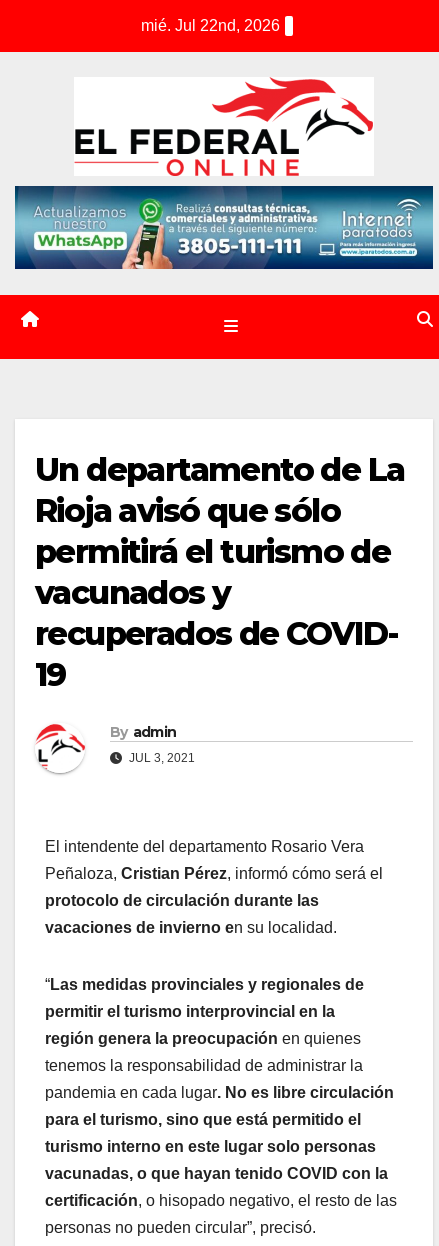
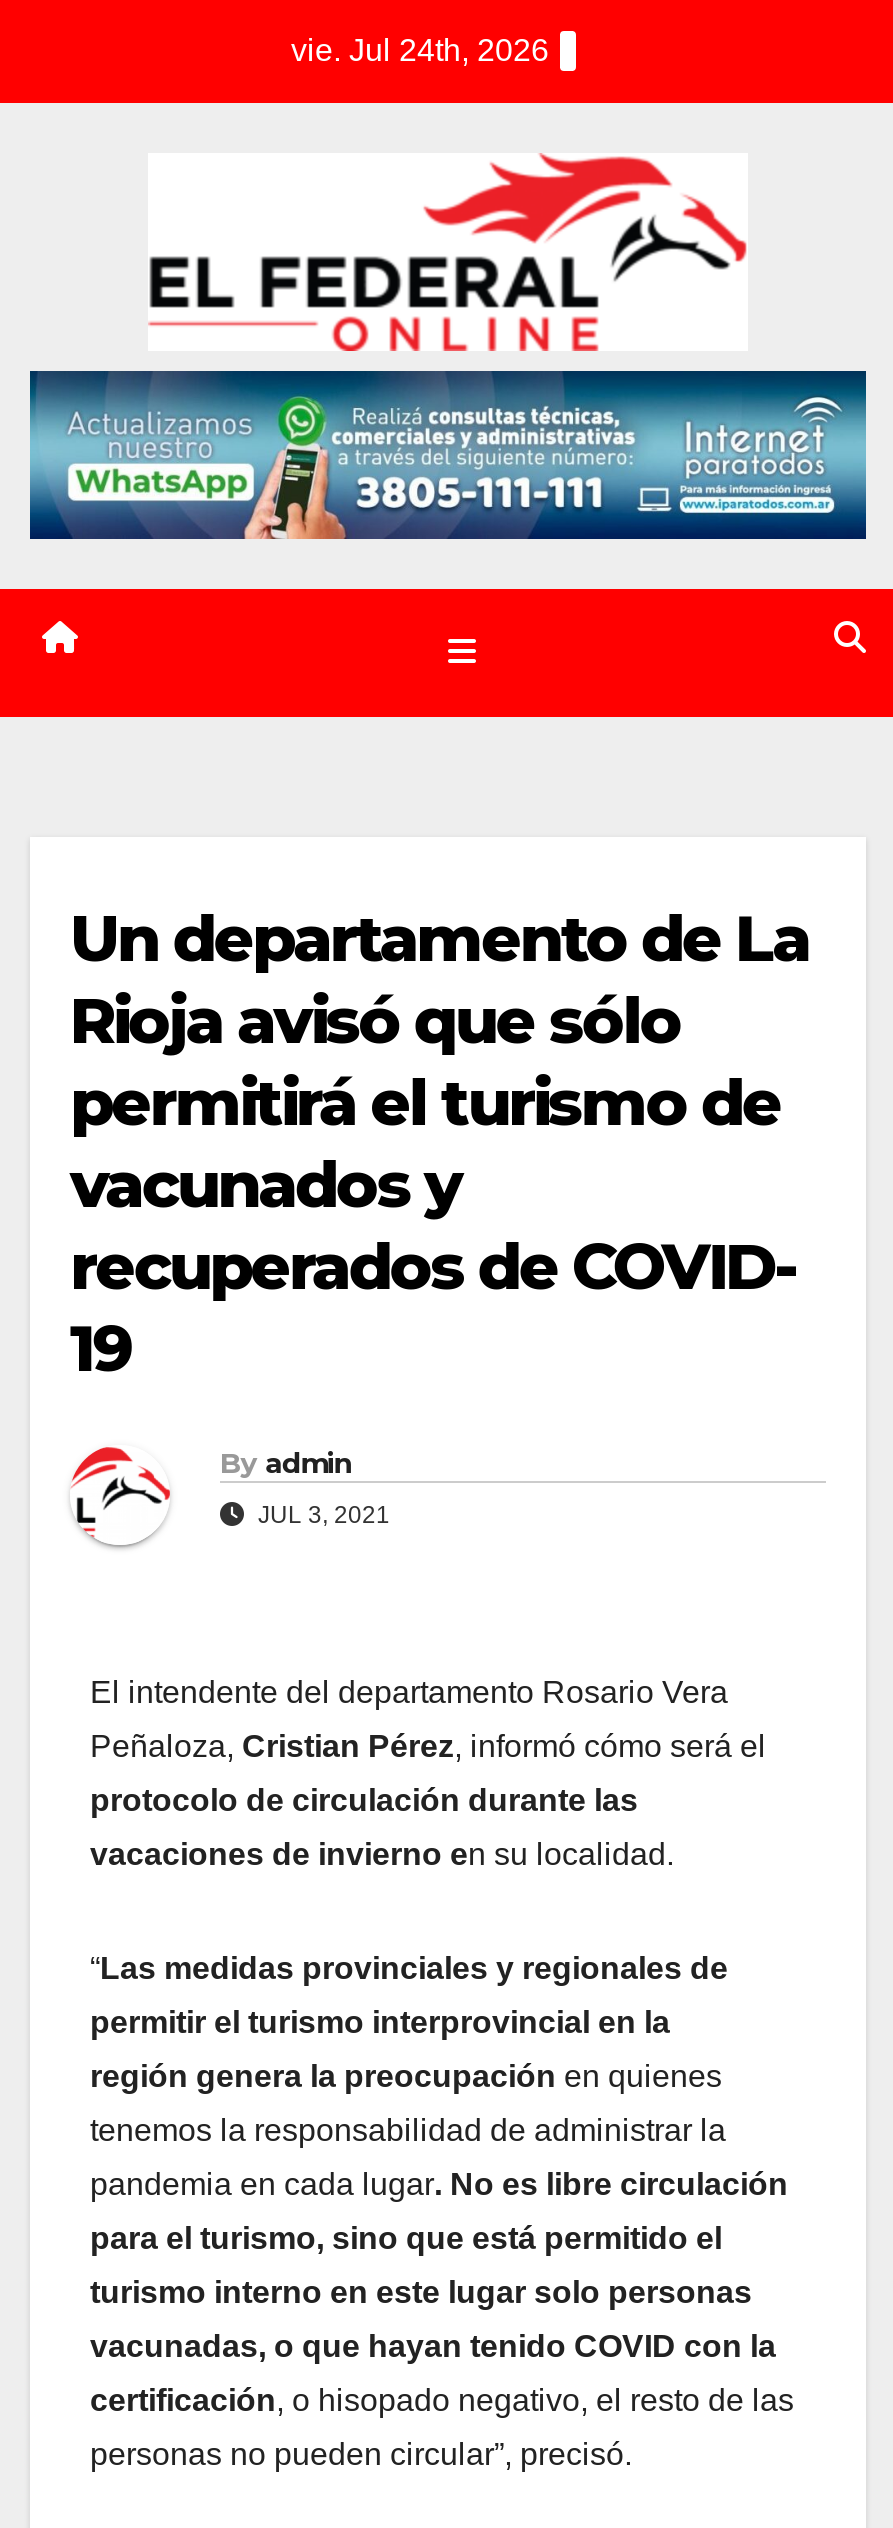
- mié. Jul 22nd, 2026
+ vie. Jul 24th, 2026
